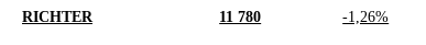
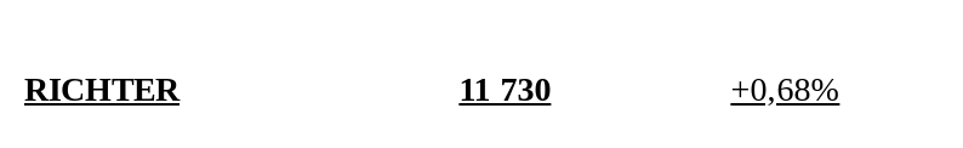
- 11 780
+ 11 730

- -1,26%
+ +0,68%
